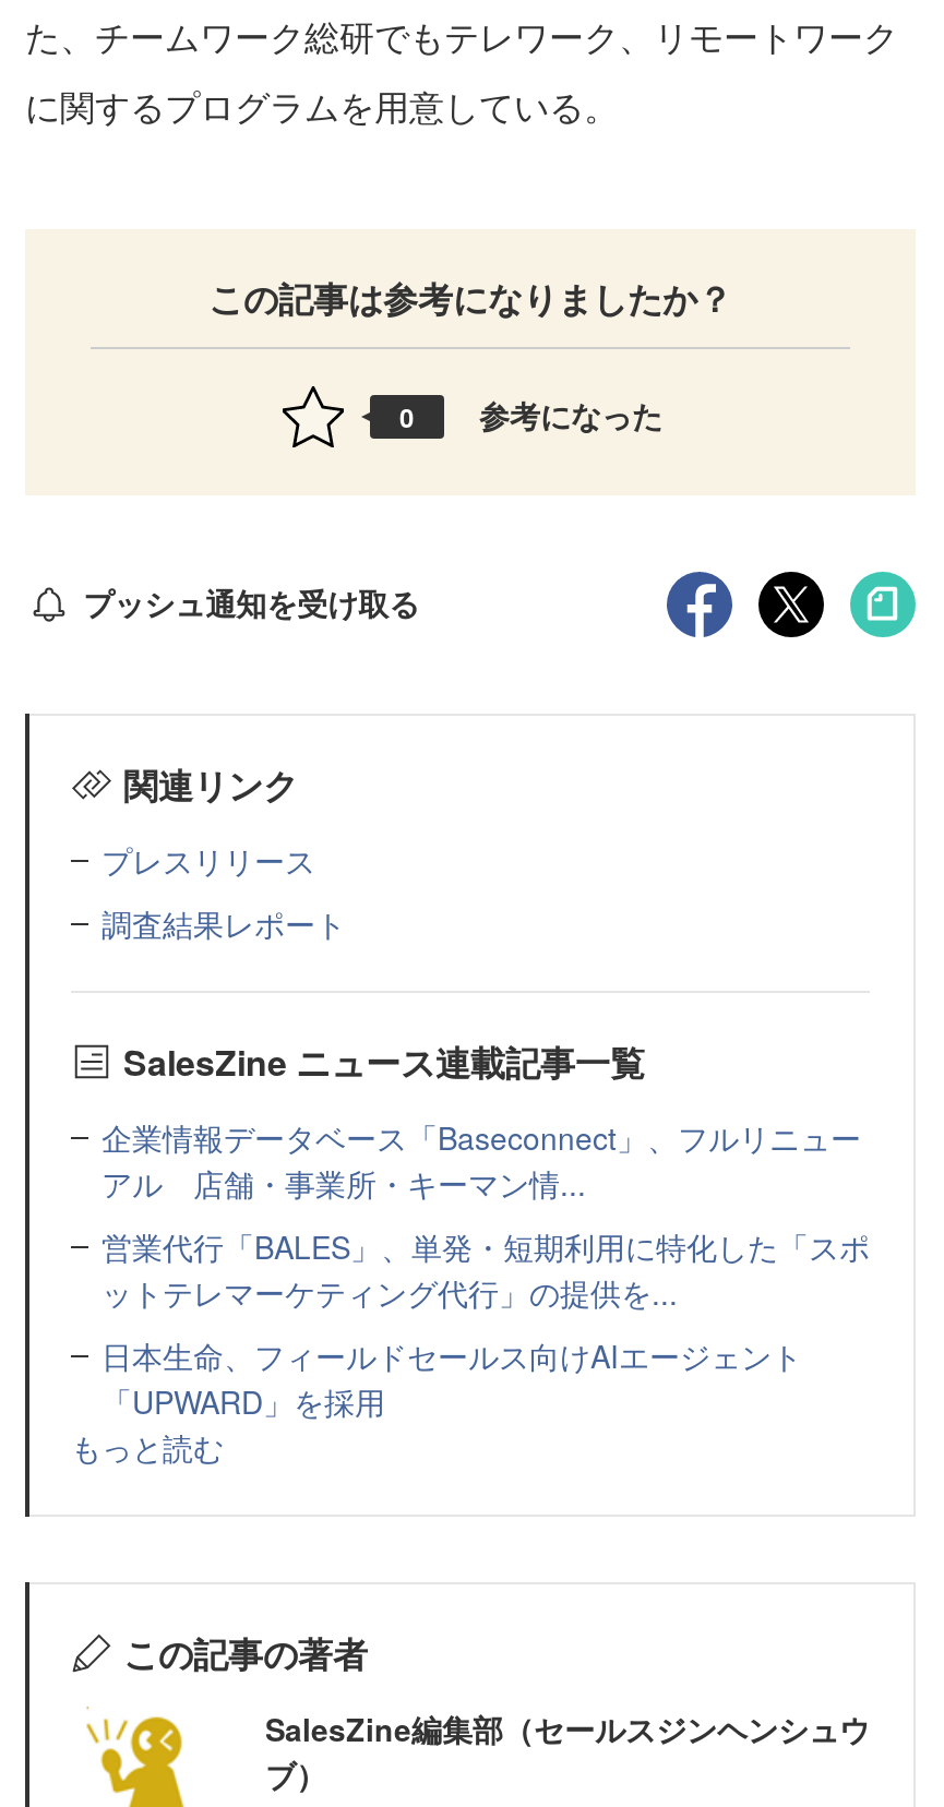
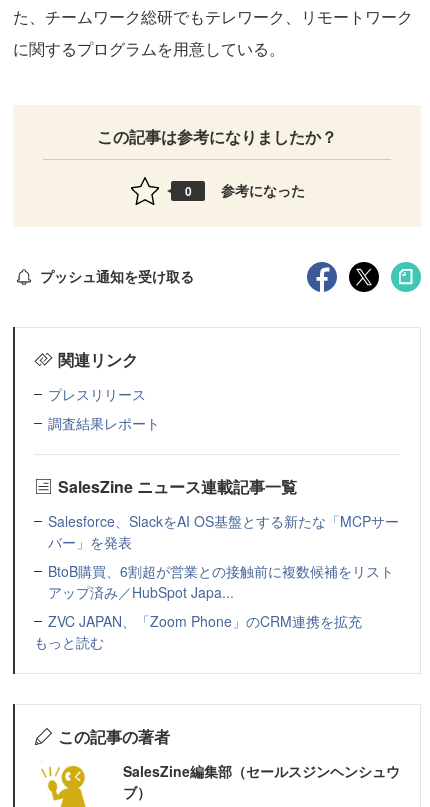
- 企業情報データベース「Baseconnect」、フルリニュー
- アル 店舗・事業所・キーマン情...
- 営業代行「BALES」、単発・短期利用に特化した「スポ
- ットテレマーケティング代行」の提供を...
- 日本生命、フィールドセールス向けAIエージェント
- 「UPWARD」を採用
+ Salesforce、SlackをAI OS基盤とする新たな「MCPサー
+ バー」を発表
+ BtoB購買、6割超が営業との接触前に複数候補をリスト
+ アップ済み／HubSpot Japa...
+ ZVC JAPAN、「Zoom Phone」のCRM連携を拡充
